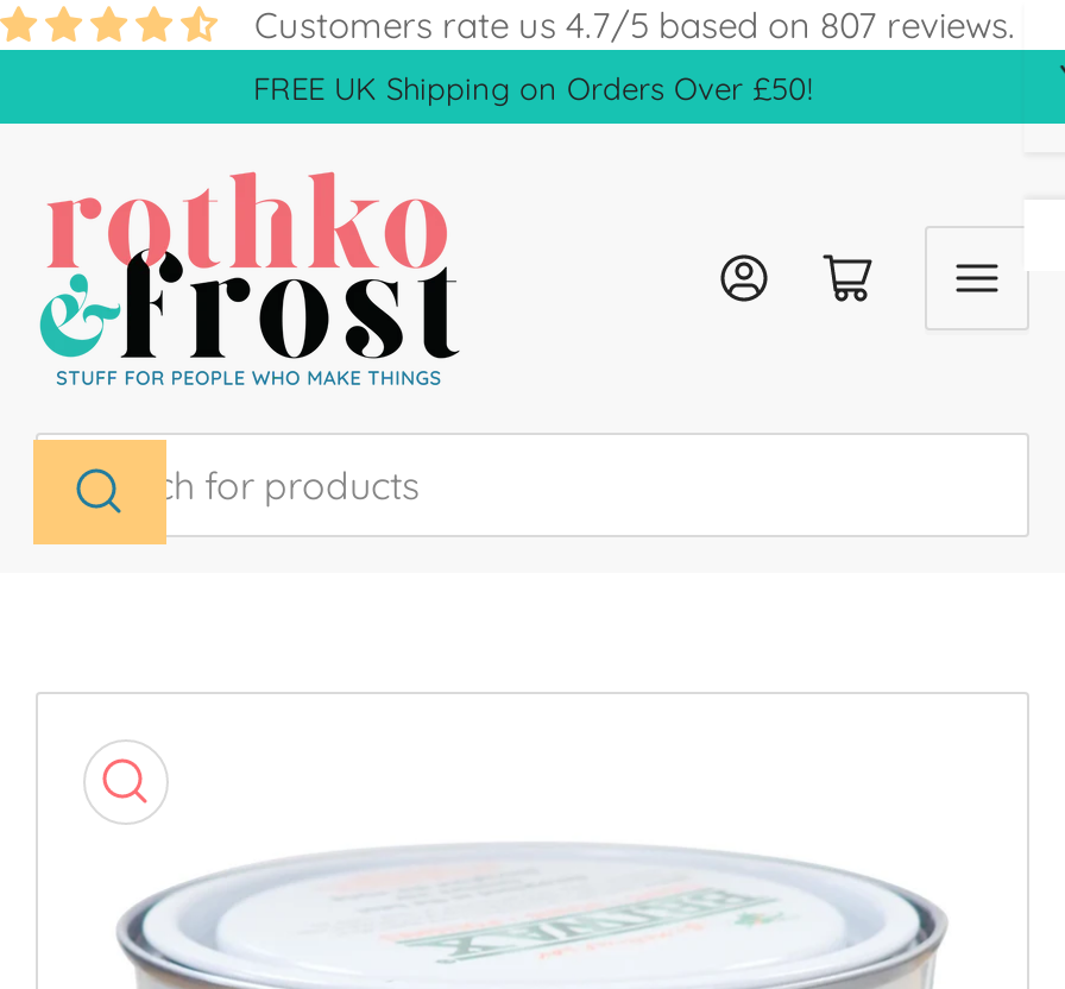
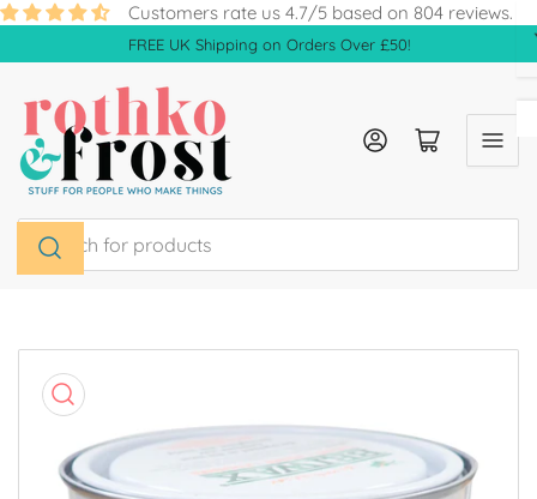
- Customers rate us 4.7/5 based on 807 reviews.
+ Customers rate us 4.7/5 based on 804 reviews.
